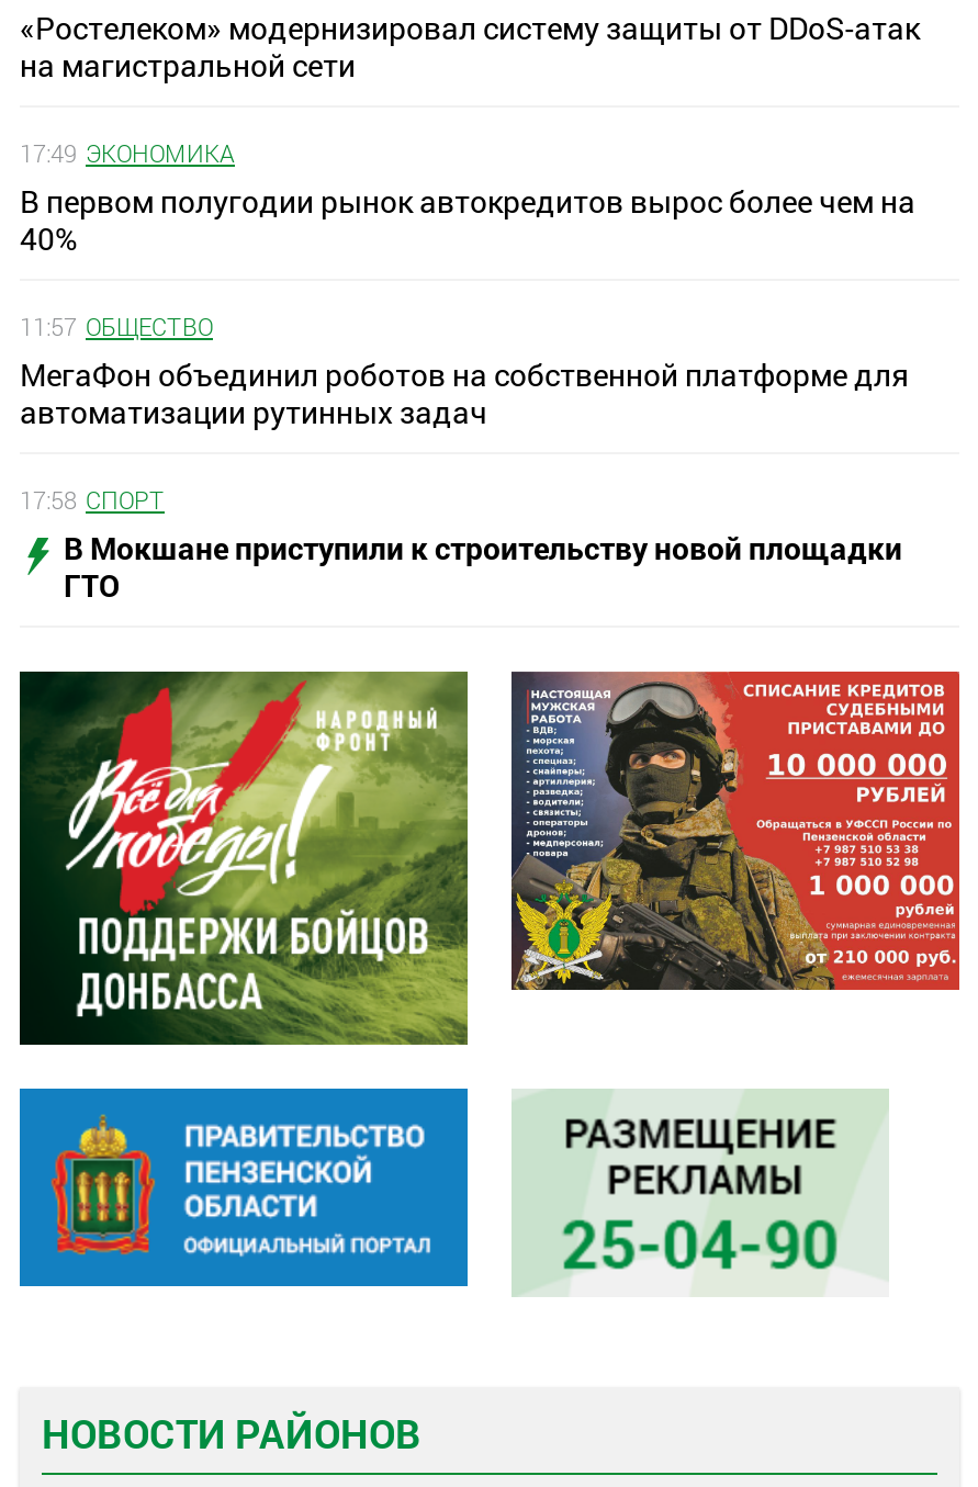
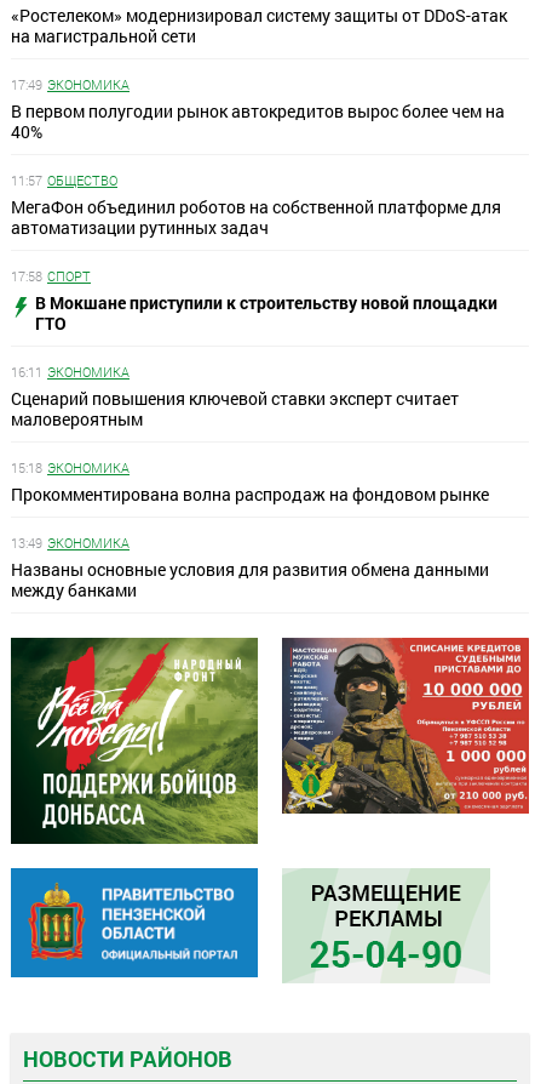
+ 16:11 ЭКОНОМИКА
+ Сценарий повышения ключевой ставки эксперт считает
+ маловероятным
+ 15:18 ЭКОНОМИКА
+ Прокомментирована волна распродаж на фондовом рынке
+ 13:49 ЭКОНОМИКА
+ Названы основные условия для развития обмена данными
+ между банками
